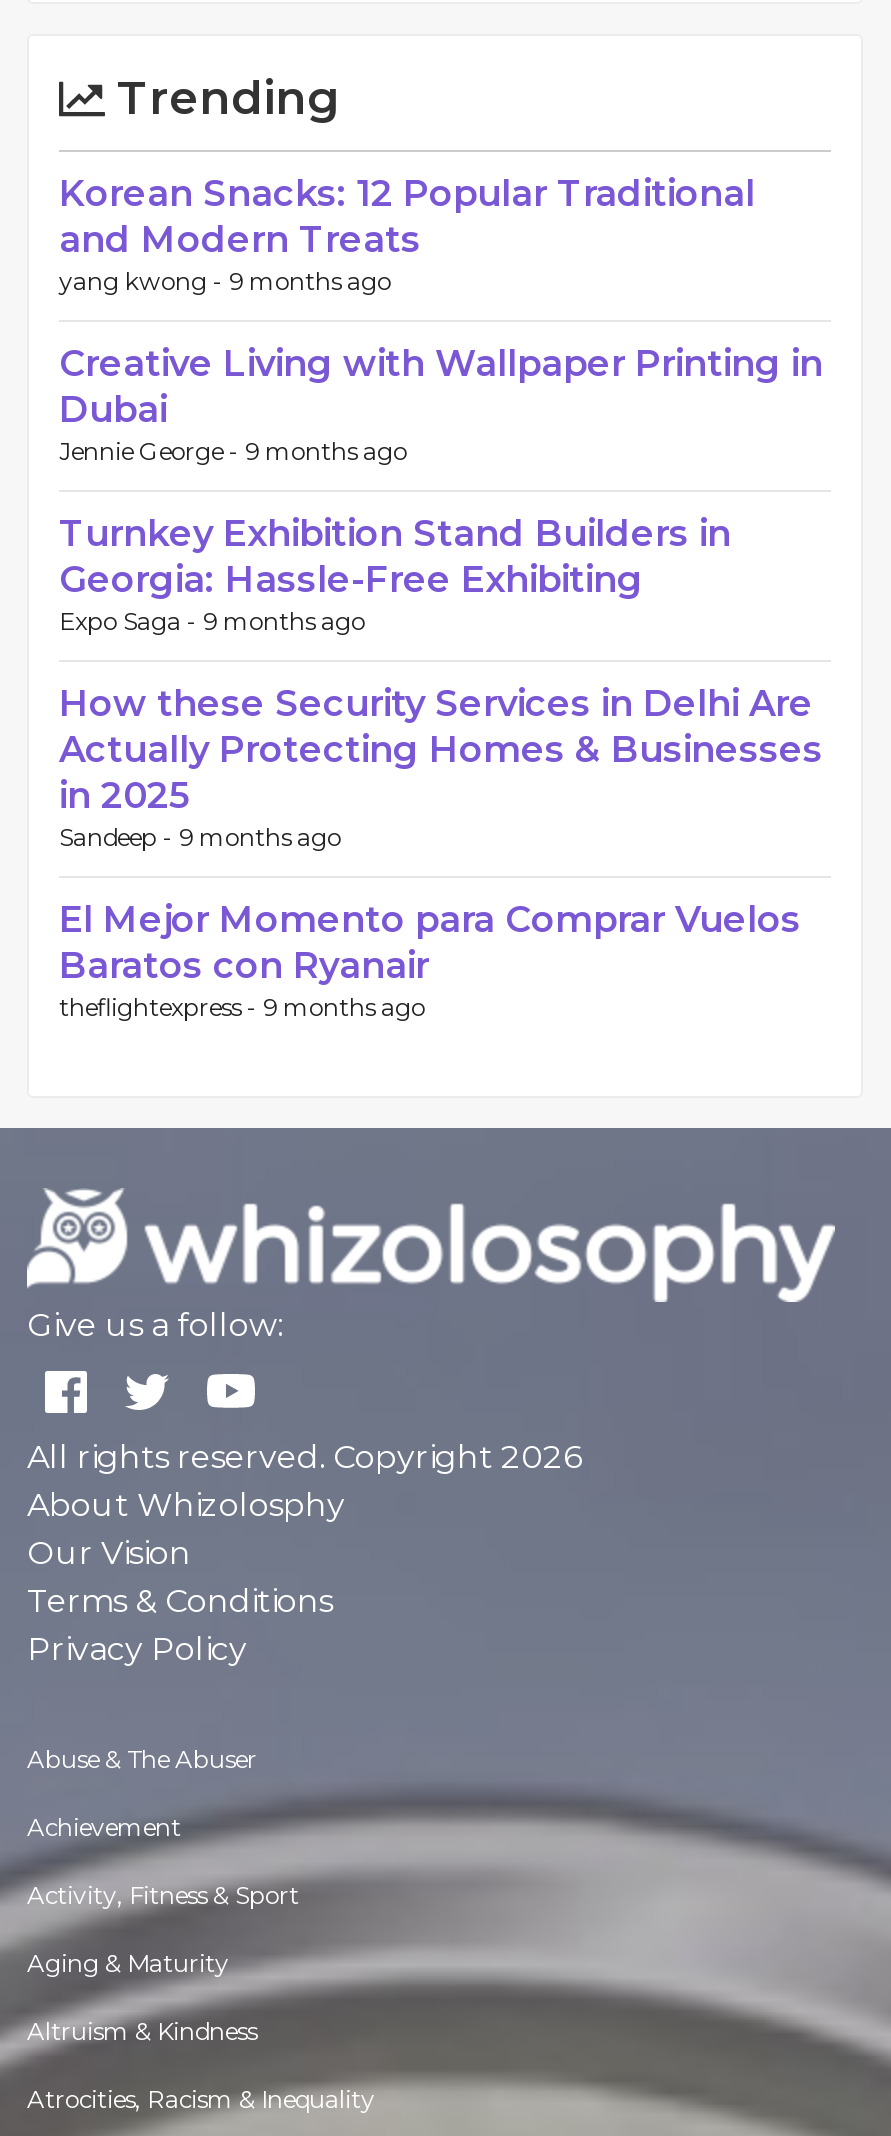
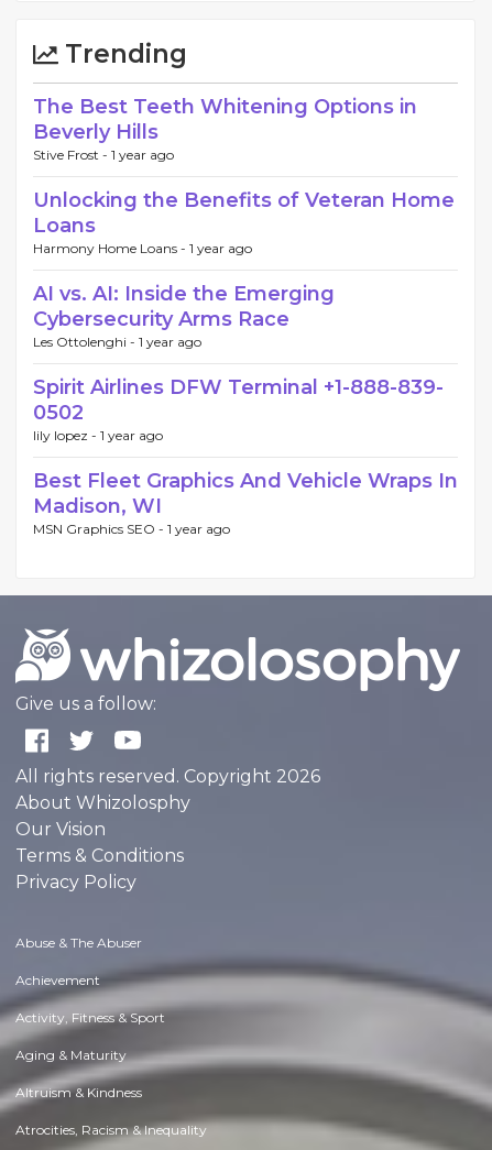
- Korean Snacks: 12 Popular Traditional
- and Modern Treats
- yang kwong - 9 months ago
+ The Best Teeth Whitening Options in
+ Beverly Hills
+ Stive Frost - 1 year ago

- Creative Living with Wallpaper Printing in
- Dubai
- Jennie George - 9 months ago
+ Unlocking the Benefits of Veteran Home
+ Loans
+ Harmony Home Loans - 1 year ago

- Turnkey Exhibition Stand Builders in
- Georgia: Hassle-Free Exhibiting
- Expo Saga - 9 months ago
+ AI vs. AI: Inside the Emerging
+ Cybersecurity Arms Race
+ Les Ottolenghi - 1 year ago

- How these Security Services in Delhi Are
- Actually Protecting Homes & Businesses
- in 2025
- Sandeep - 9 months ago
+ Spirit Airlines DFW Terminal +1-888-839-
+ 0502
+ lily lopez - 1 year ago

- El Mejor Momento para Comprar Vuelos
- Baratos con Ryanair
- theflightexpress - 9 months ago
+ Best Fleet Graphics And Vehicle Wraps In
+ Madison, WI
+ MSN Graphics SEO - 1 year ago
